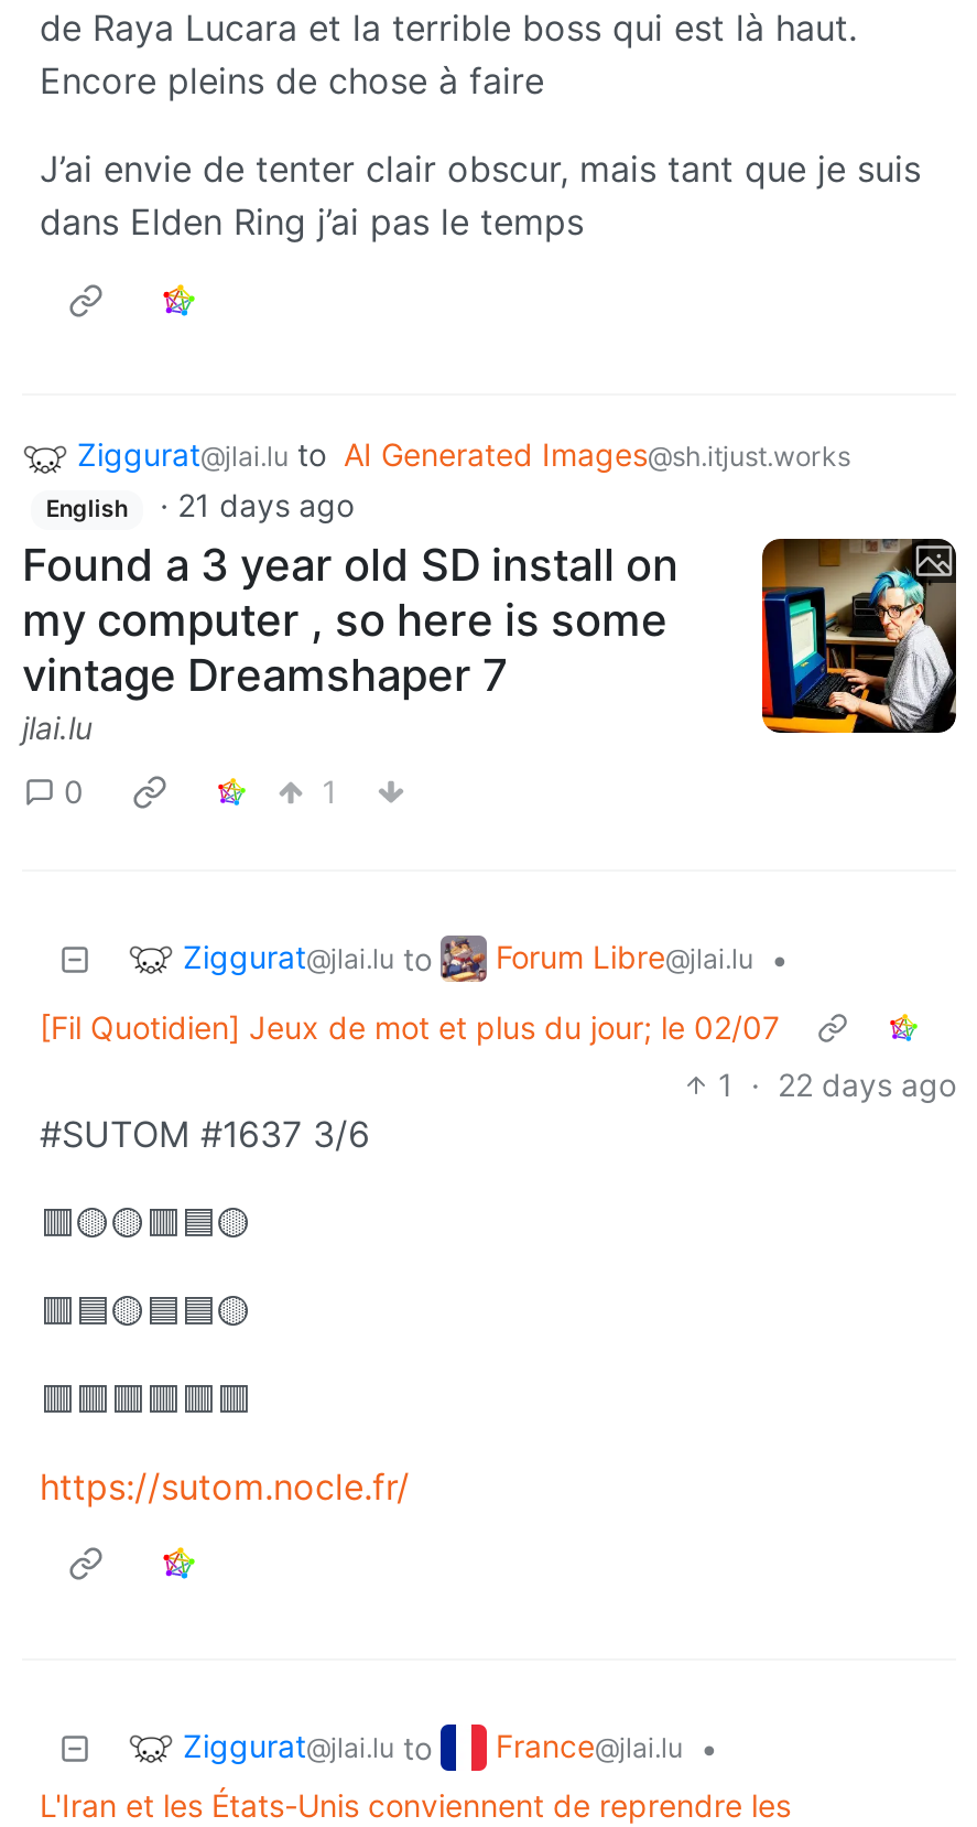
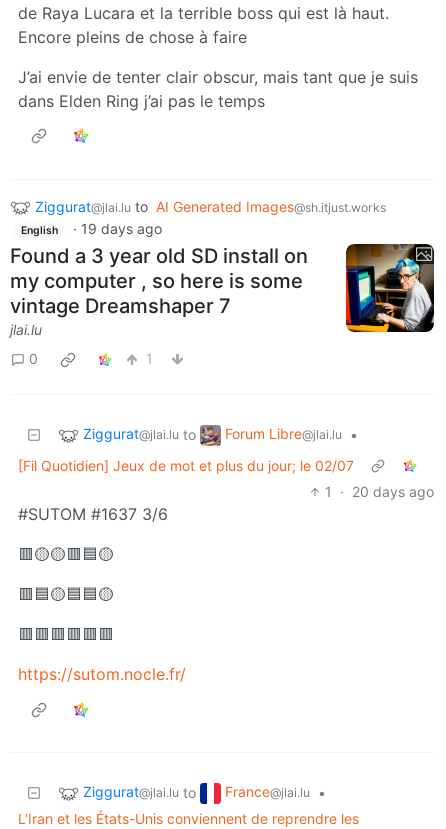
- English · 21 days ago
+ English · 19 days ago

- 1 · 22 days ago
+ 1 · 20 days ago
